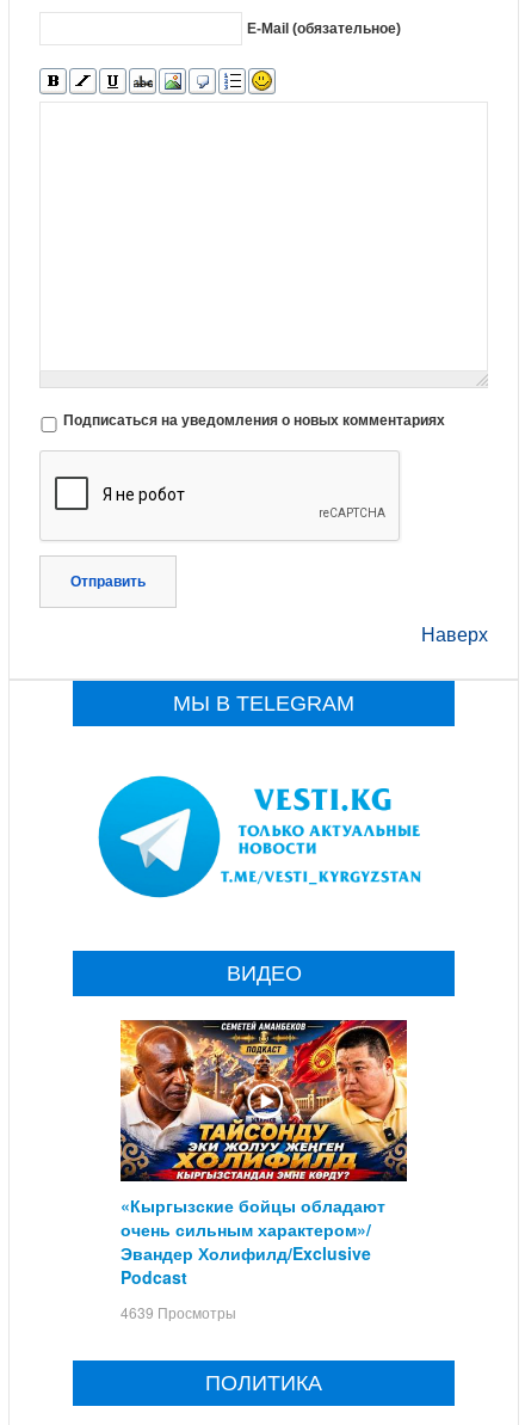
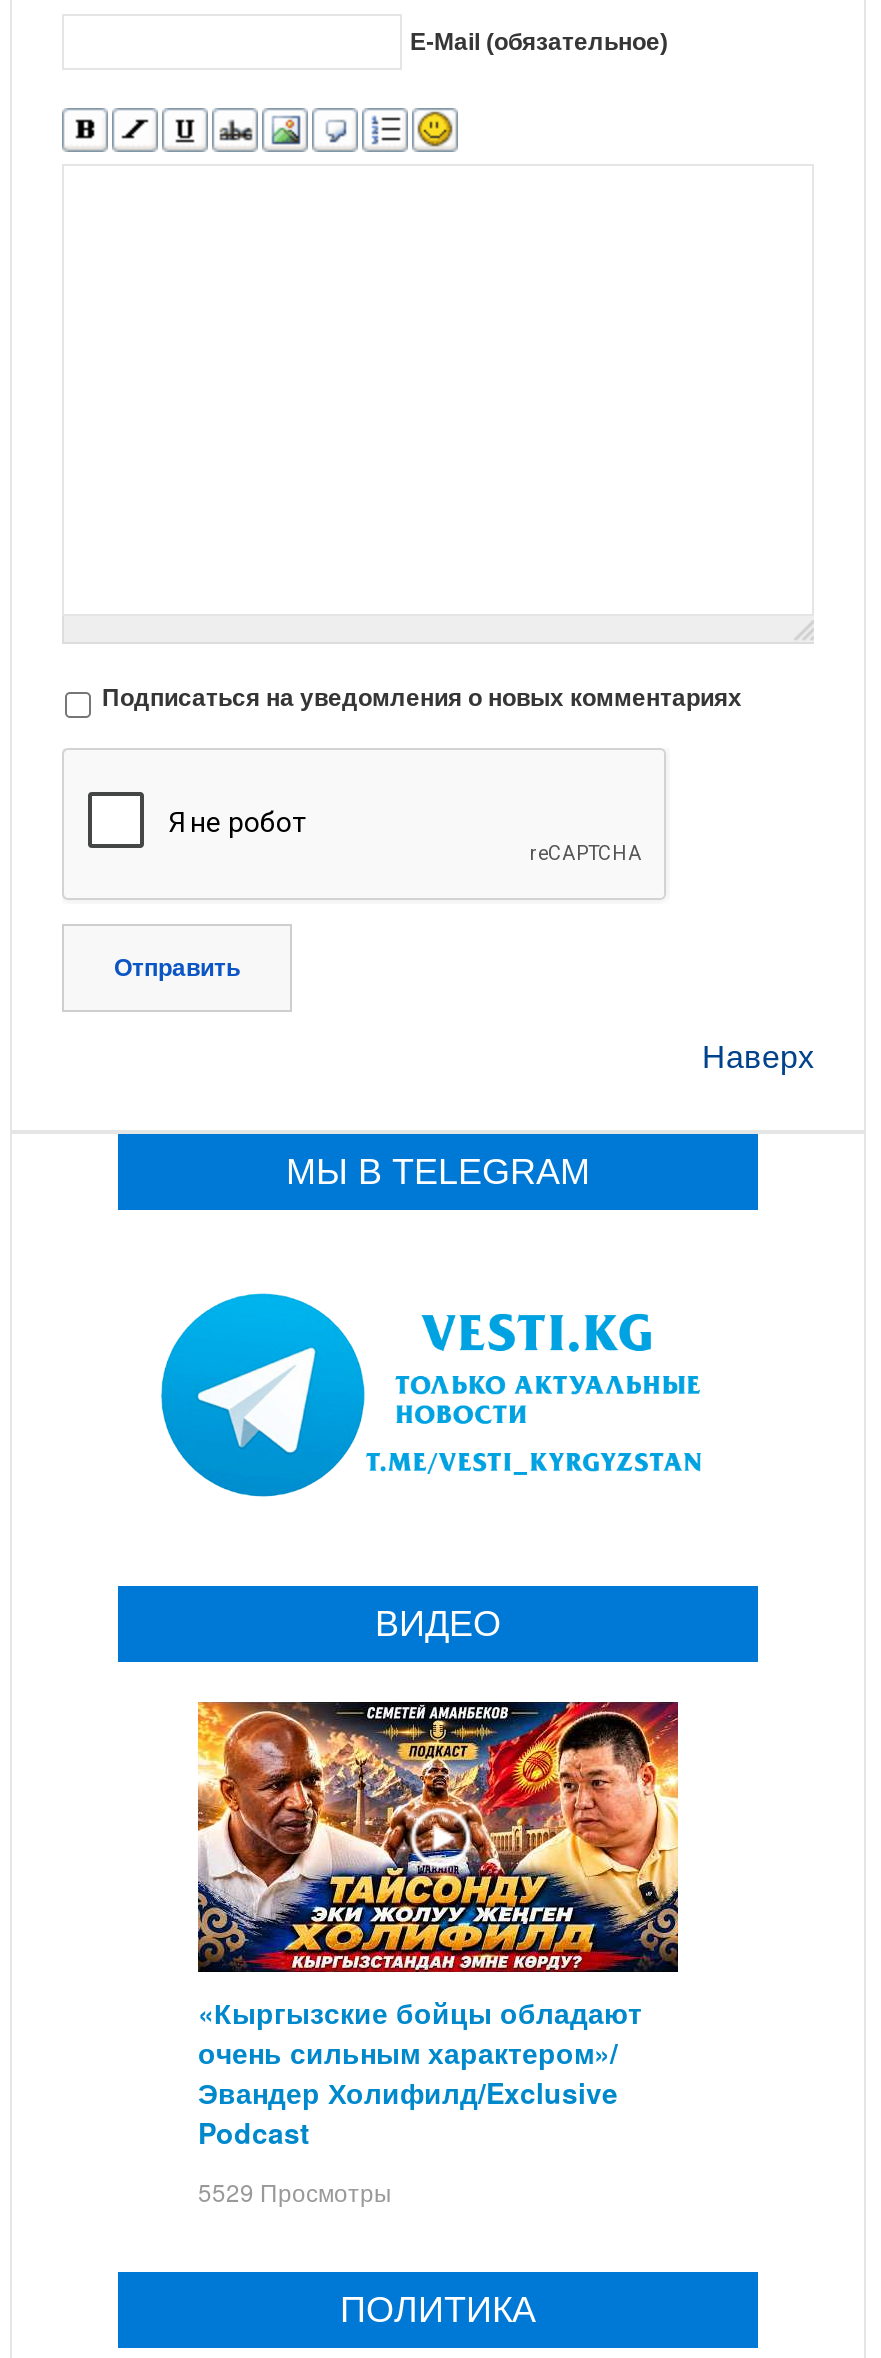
- 4639 Просмотры
+ 5529 Просмотры
